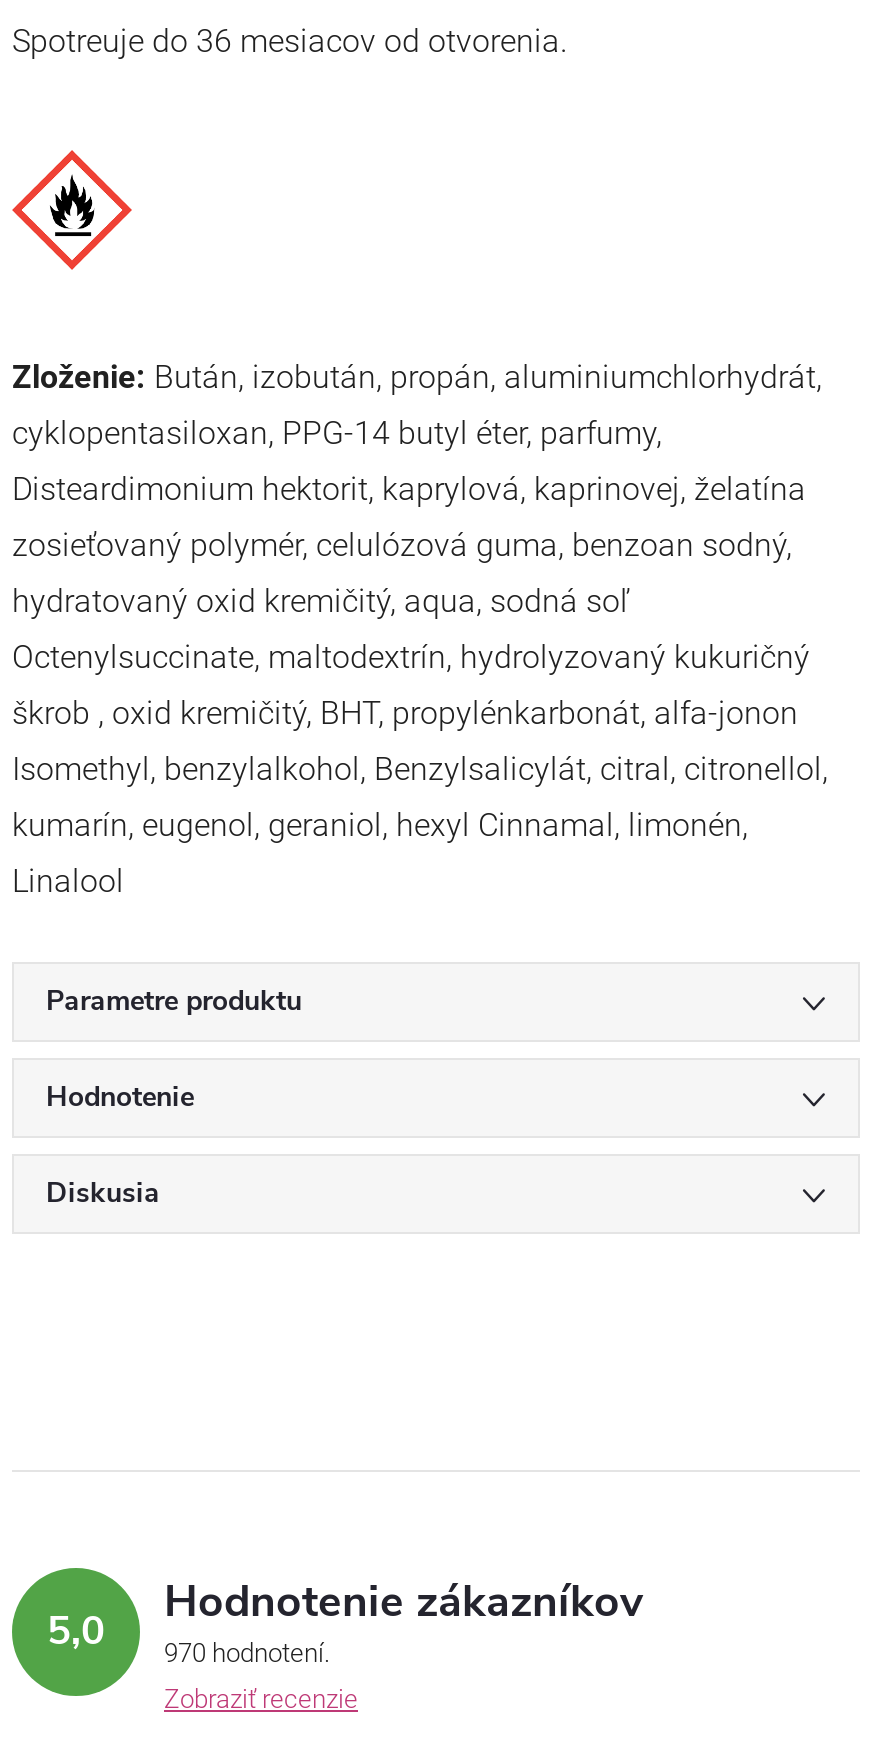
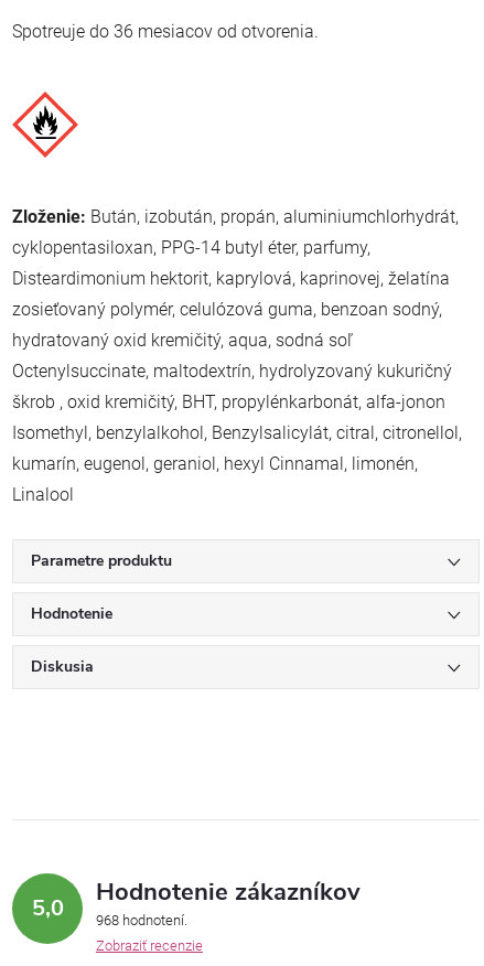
- 5,0 970 hodnotení Hodnotenie zákazníkov
+ 5,0 968 hodnotení Hodnotenie zákazníkov
